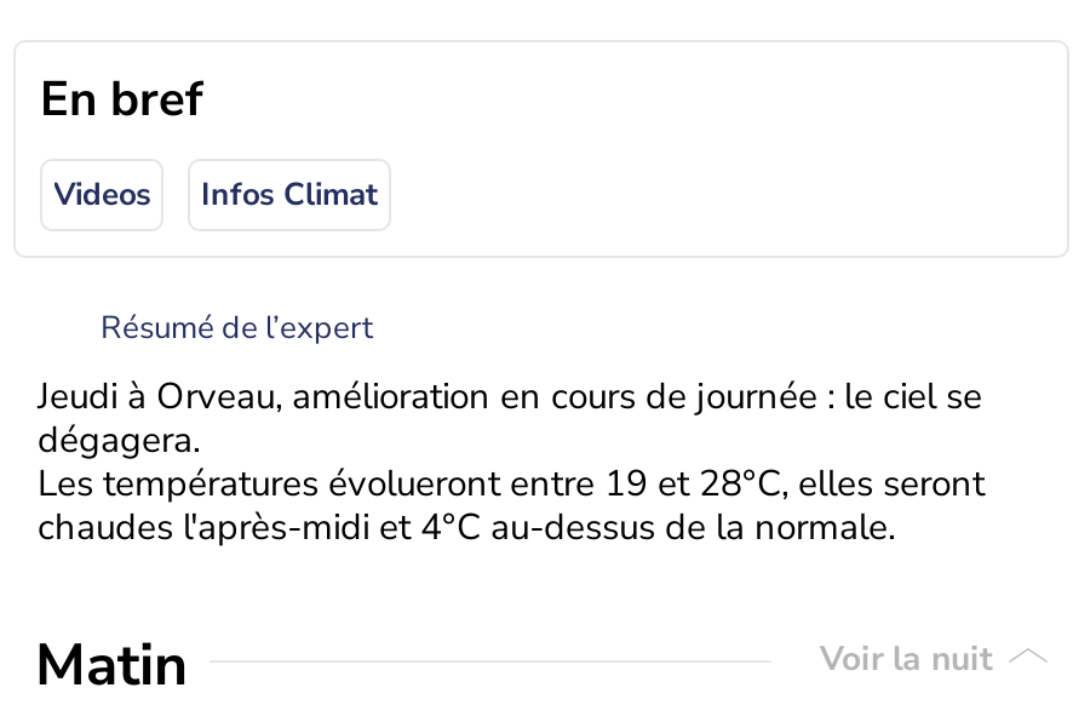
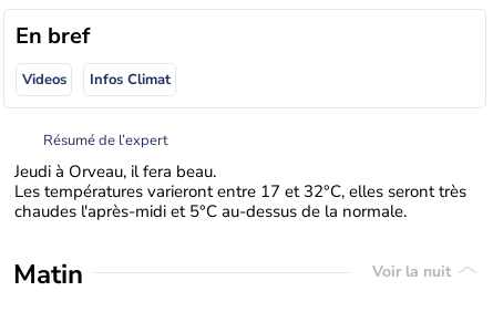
- Jeudi à Orveau, amélioration en cours de journée : le ciel se
- dégagera.
- Les températures évolueront entre 19 et 28°C, elles seront
- chaudes l'après-midi et 4°C au-dessus de la normale.
+ Jeudi à Orveau, il fera beau.
+ Les températures varieront entre 17 et 32°C, elles seront très
+ chaudes l'après-midi et 5°C au-dessus de la normale.
